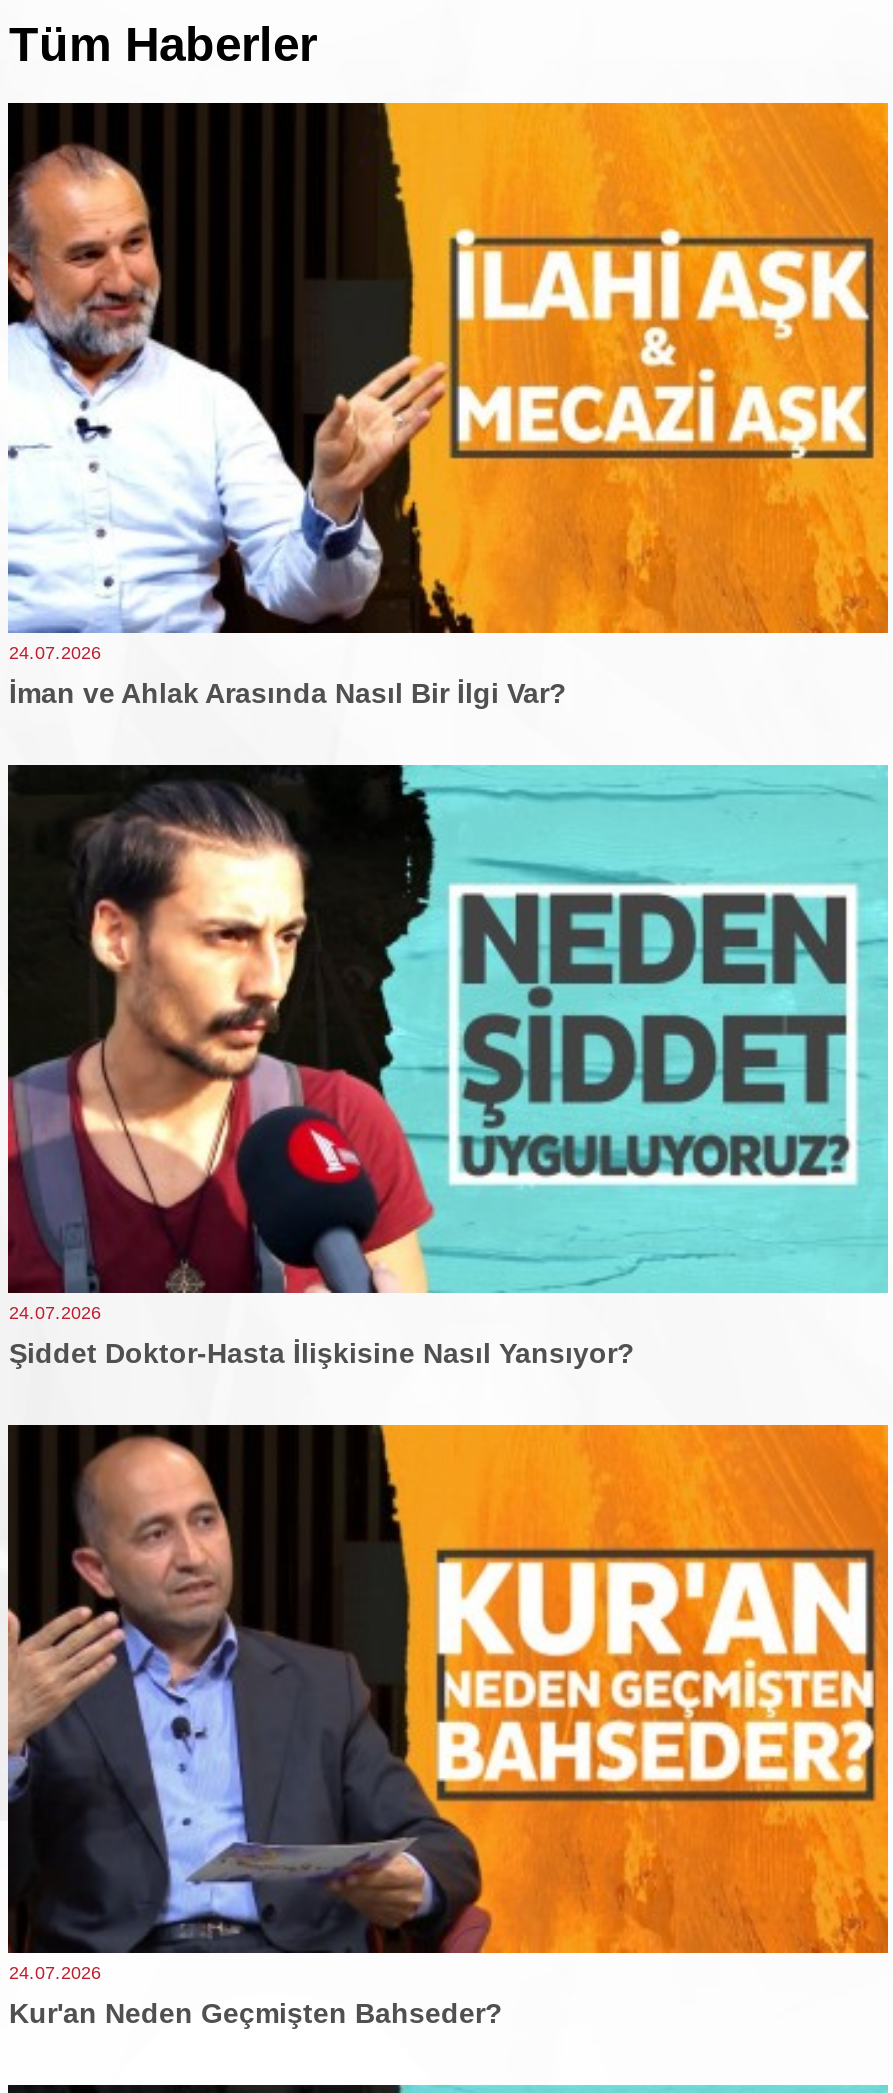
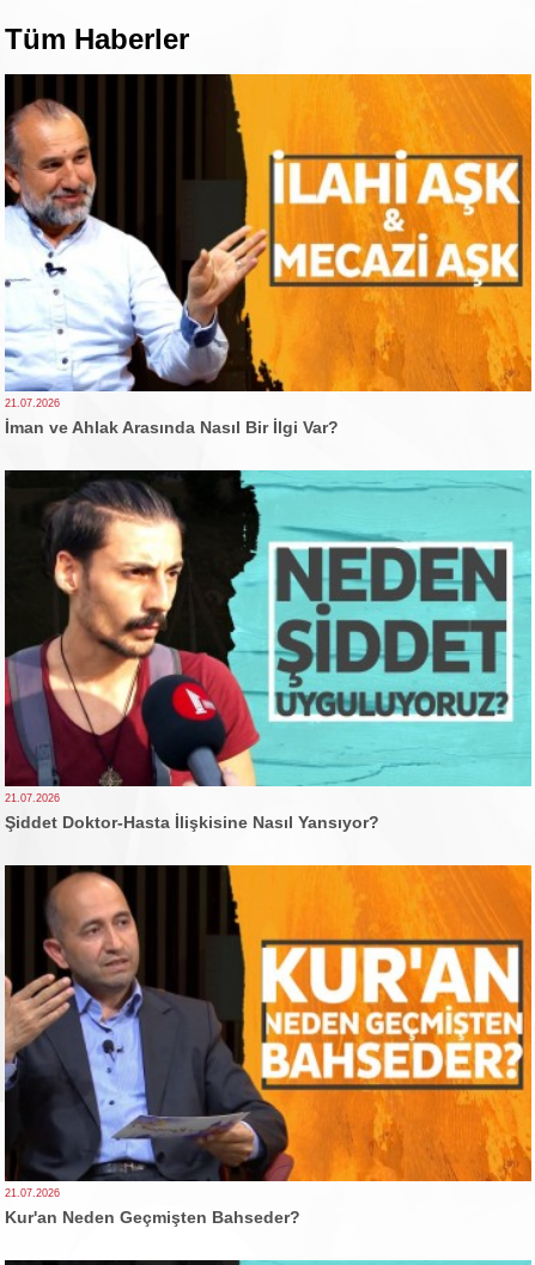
- 24.07.2026
+ 21.07.2026

- 24.07.2026
+ 21.07.2026

- 24.07.2026
+ 21.07.2026
